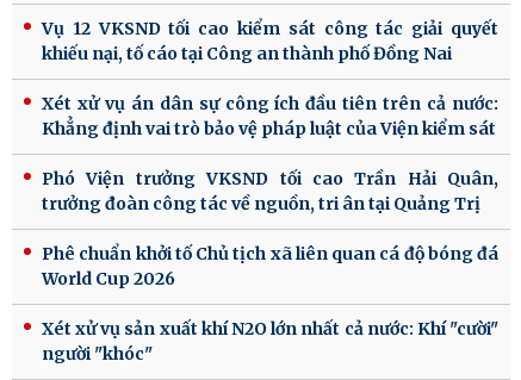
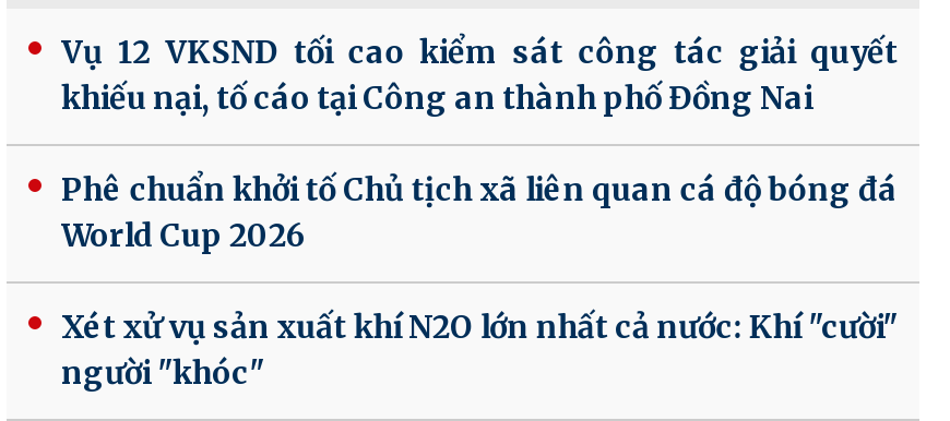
- Xét xử vụ án dân sự công ích đầu tiên trên cả nước:
- Khẳng định vai trò bảo vệ pháp luật của Viện kiểm sát
- Phó Viện trưởng VKSND tối cao Trần Hải Quân,
- trưởng đoàn công tác về nguồn, tri ân tại Quảng Trị
